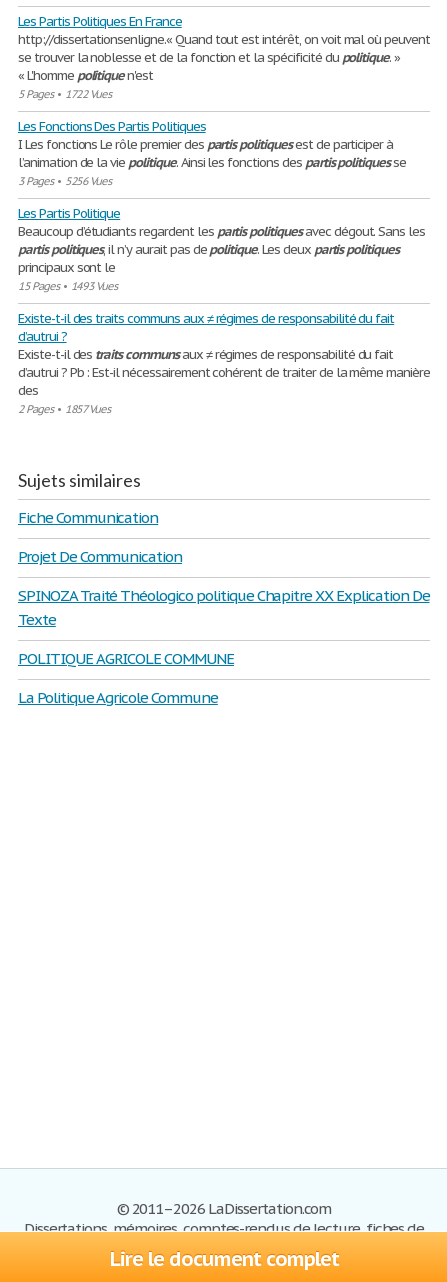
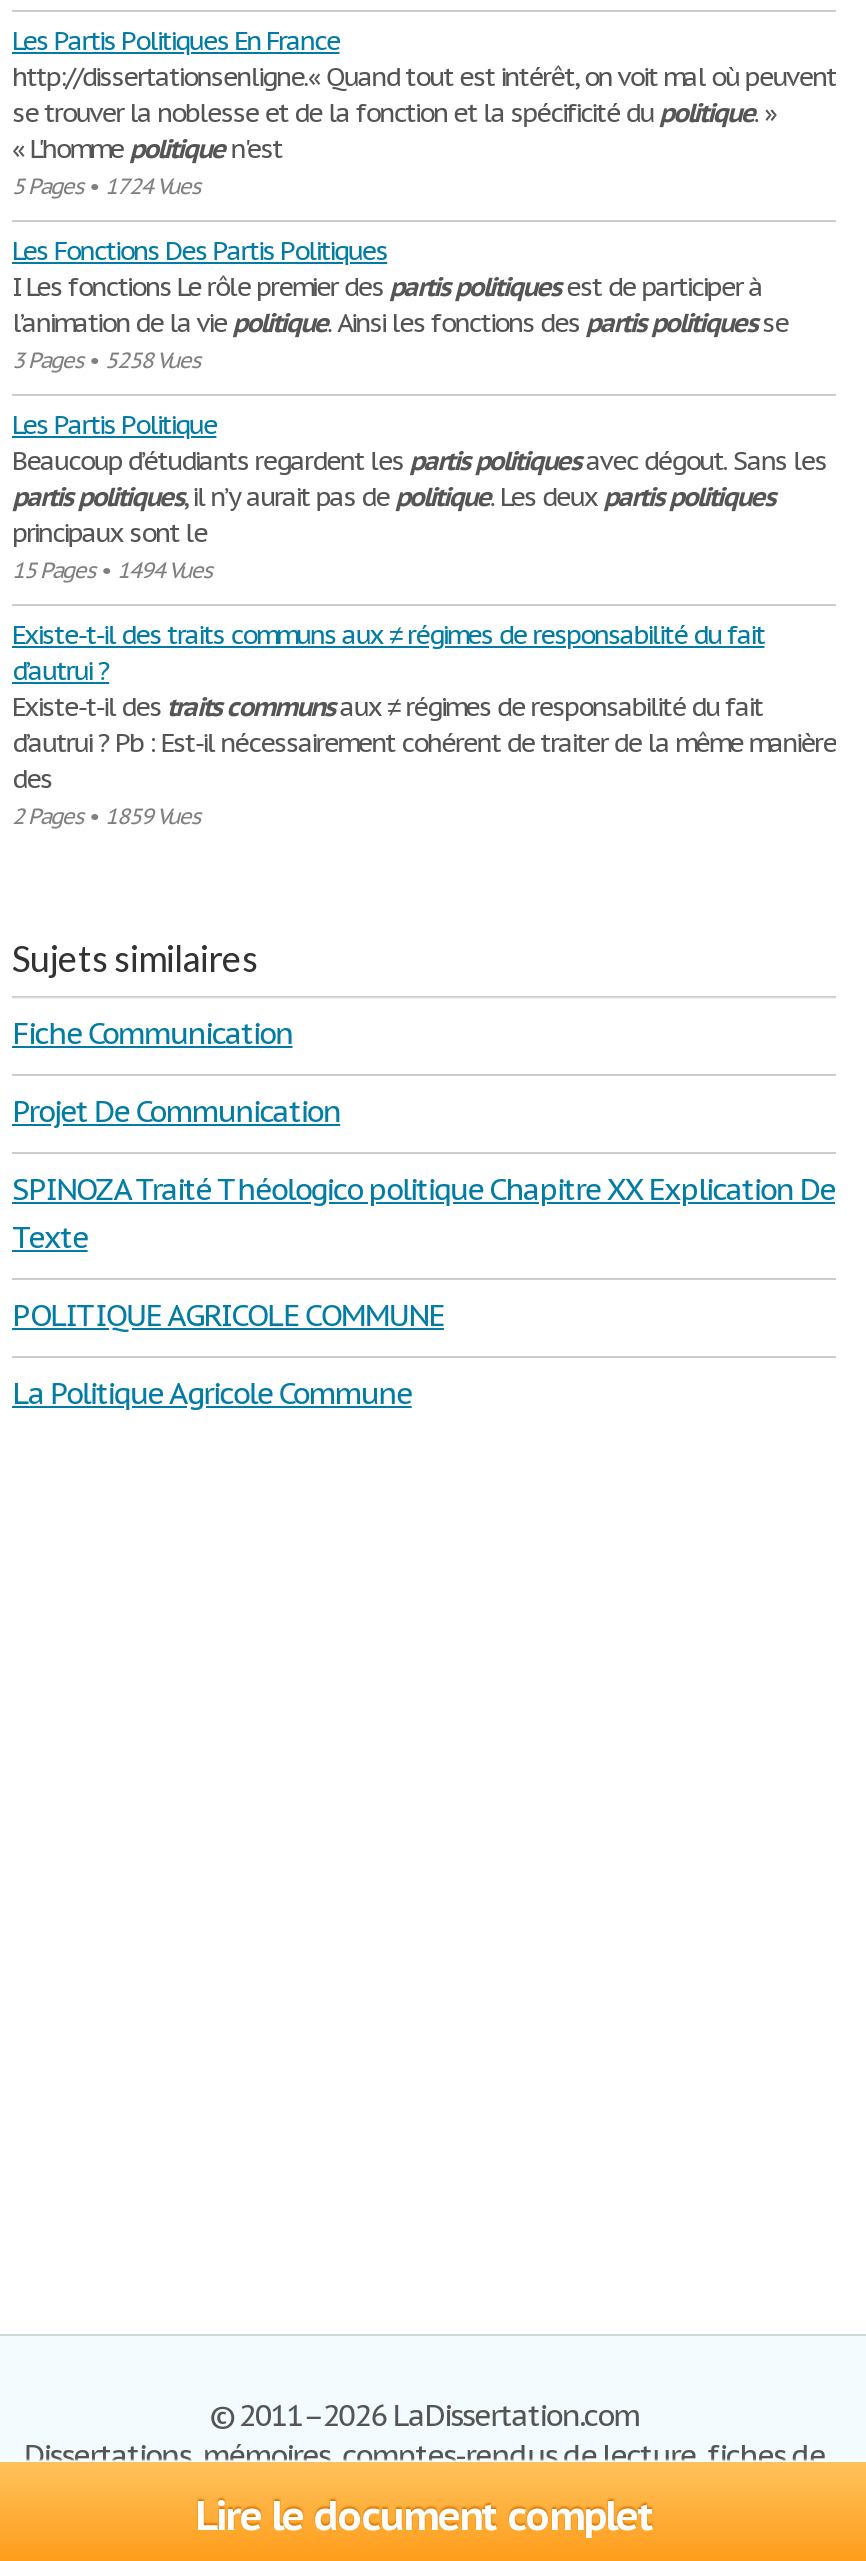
- 5 Pages • 1722 Vues
+ 5 Pages • 1724 Vues

- 3 Pages • 5256 Vues
+ 3 Pages • 5258 Vues

- 15 Pages • 1493 Vues
+ 15 Pages • 1494 Vues

- 2 Pages • 1857 Vues
+ 2 Pages • 1859 Vues
